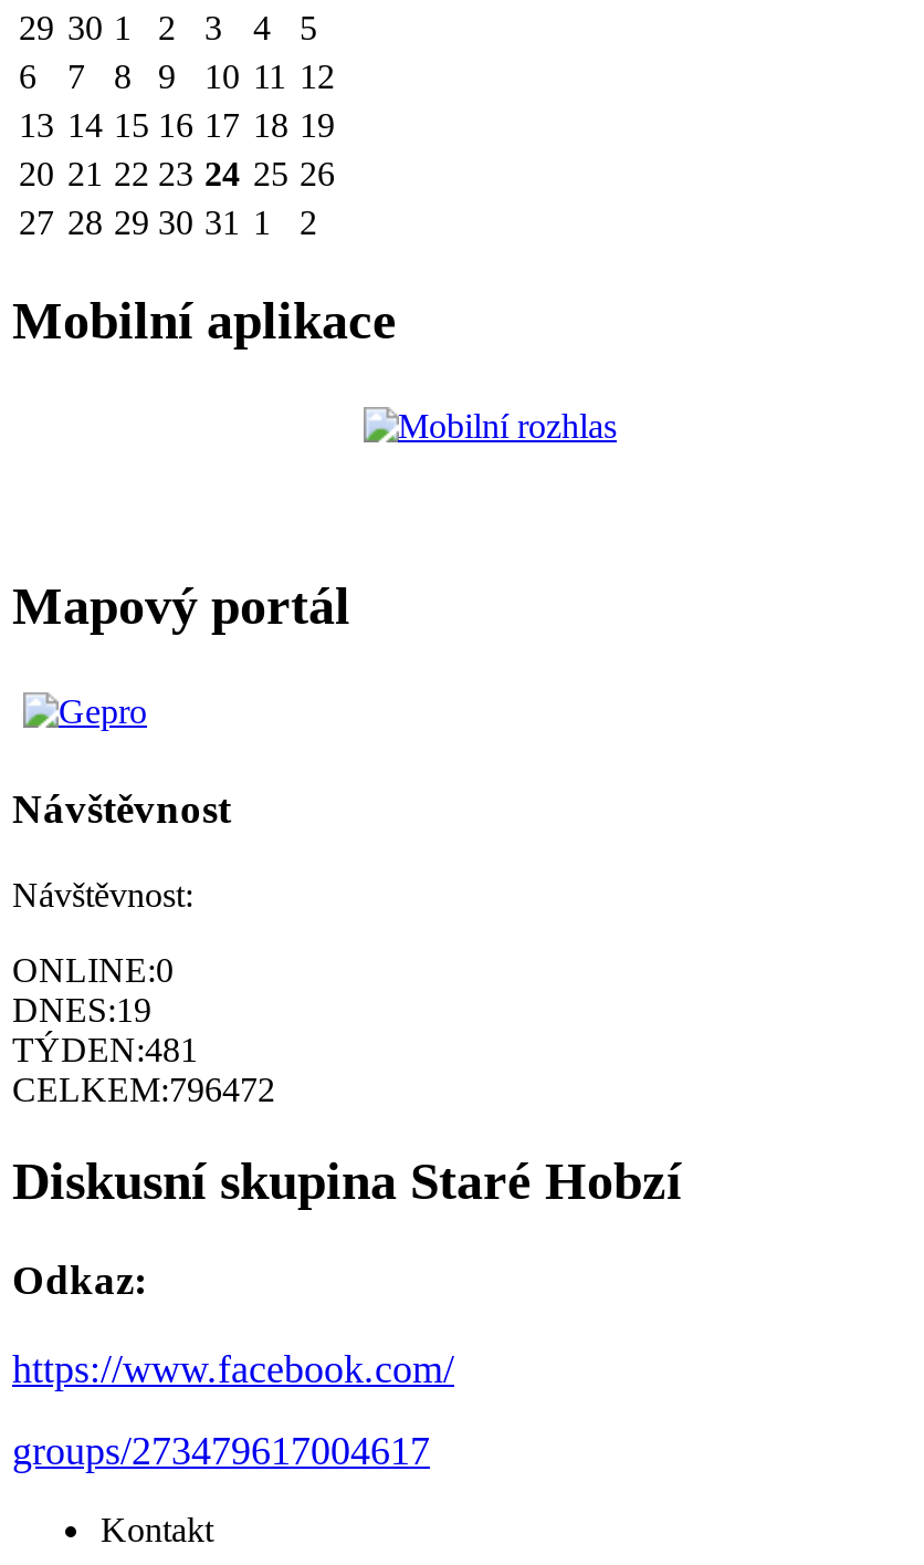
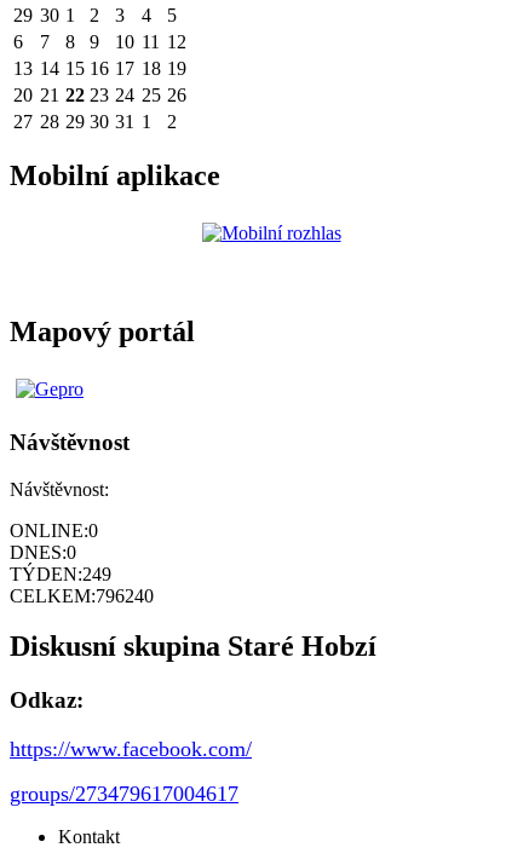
- DNES:19
+ DNES:0

- TÝDEN:481
+ TÝDEN:249

- CELKEM:796472
+ CELKEM:796240
